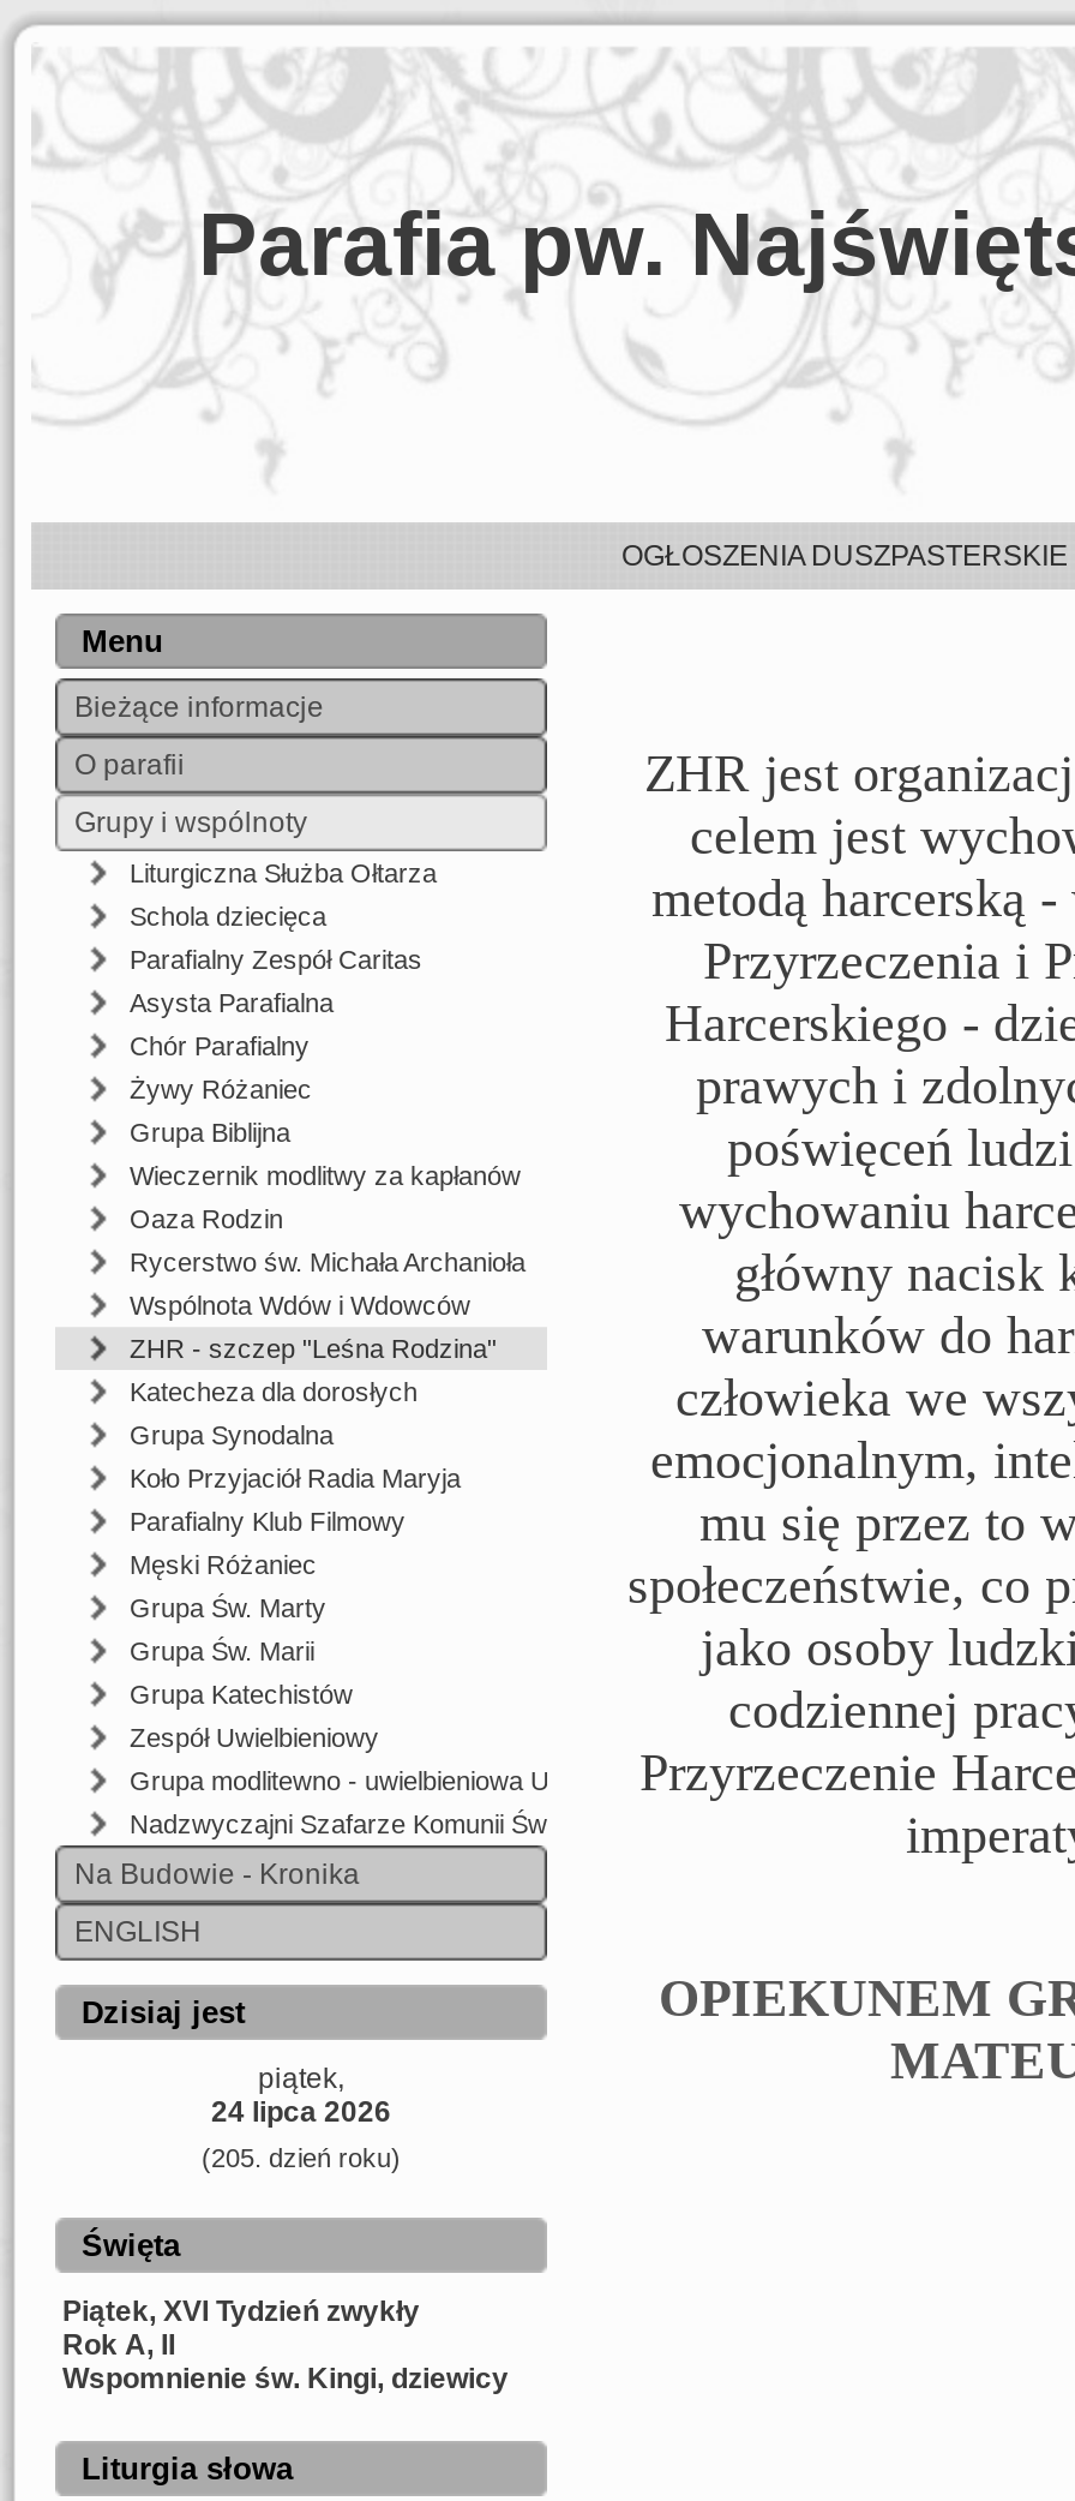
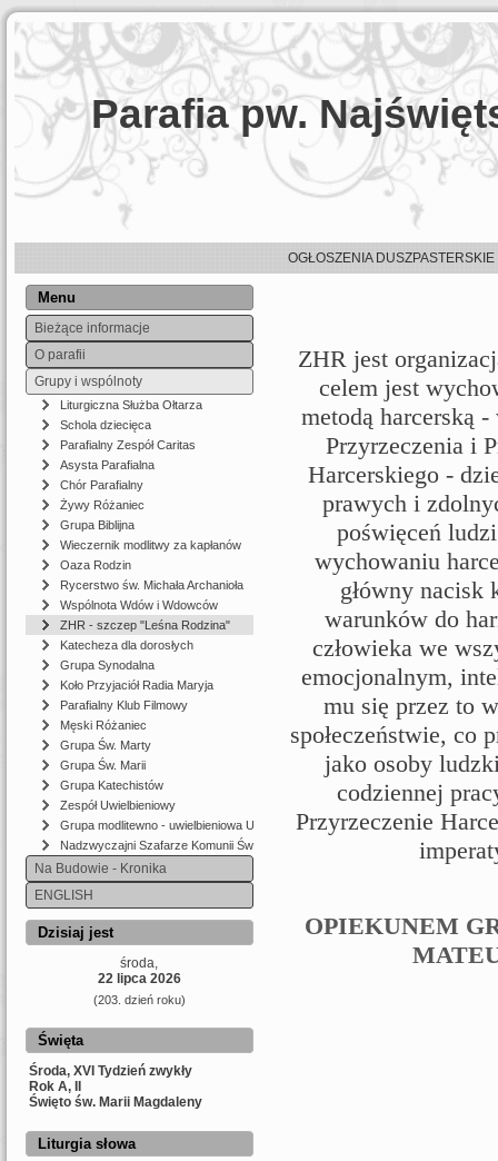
- piątek,
- 24 lipca 2026
- (205. dzień roku)
+ środa,
+ 22 lipca 2026
+ (203. dzień roku)

- Piątek, XVI Tydzień zwykły
+ Środa, XVI Tydzień zwykły

- Wspomnienie św. Kingi, dziewicy
+ Święto św. Marii Magdaleny
